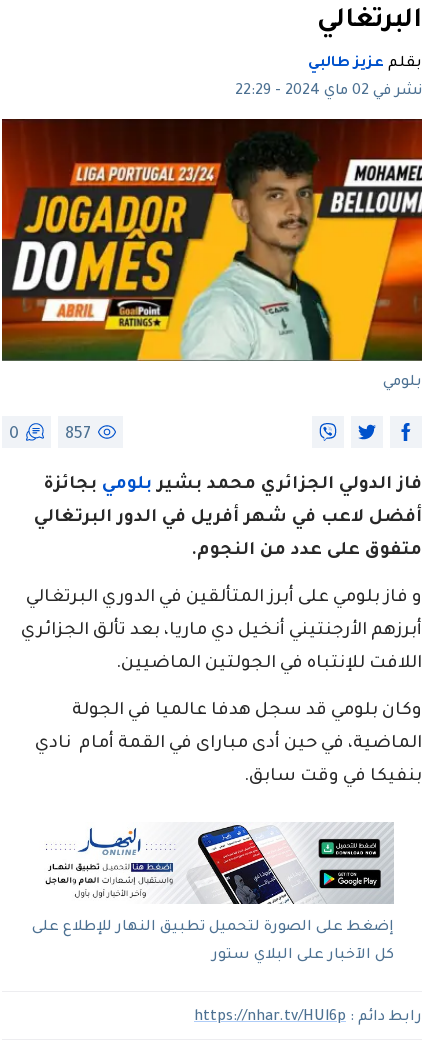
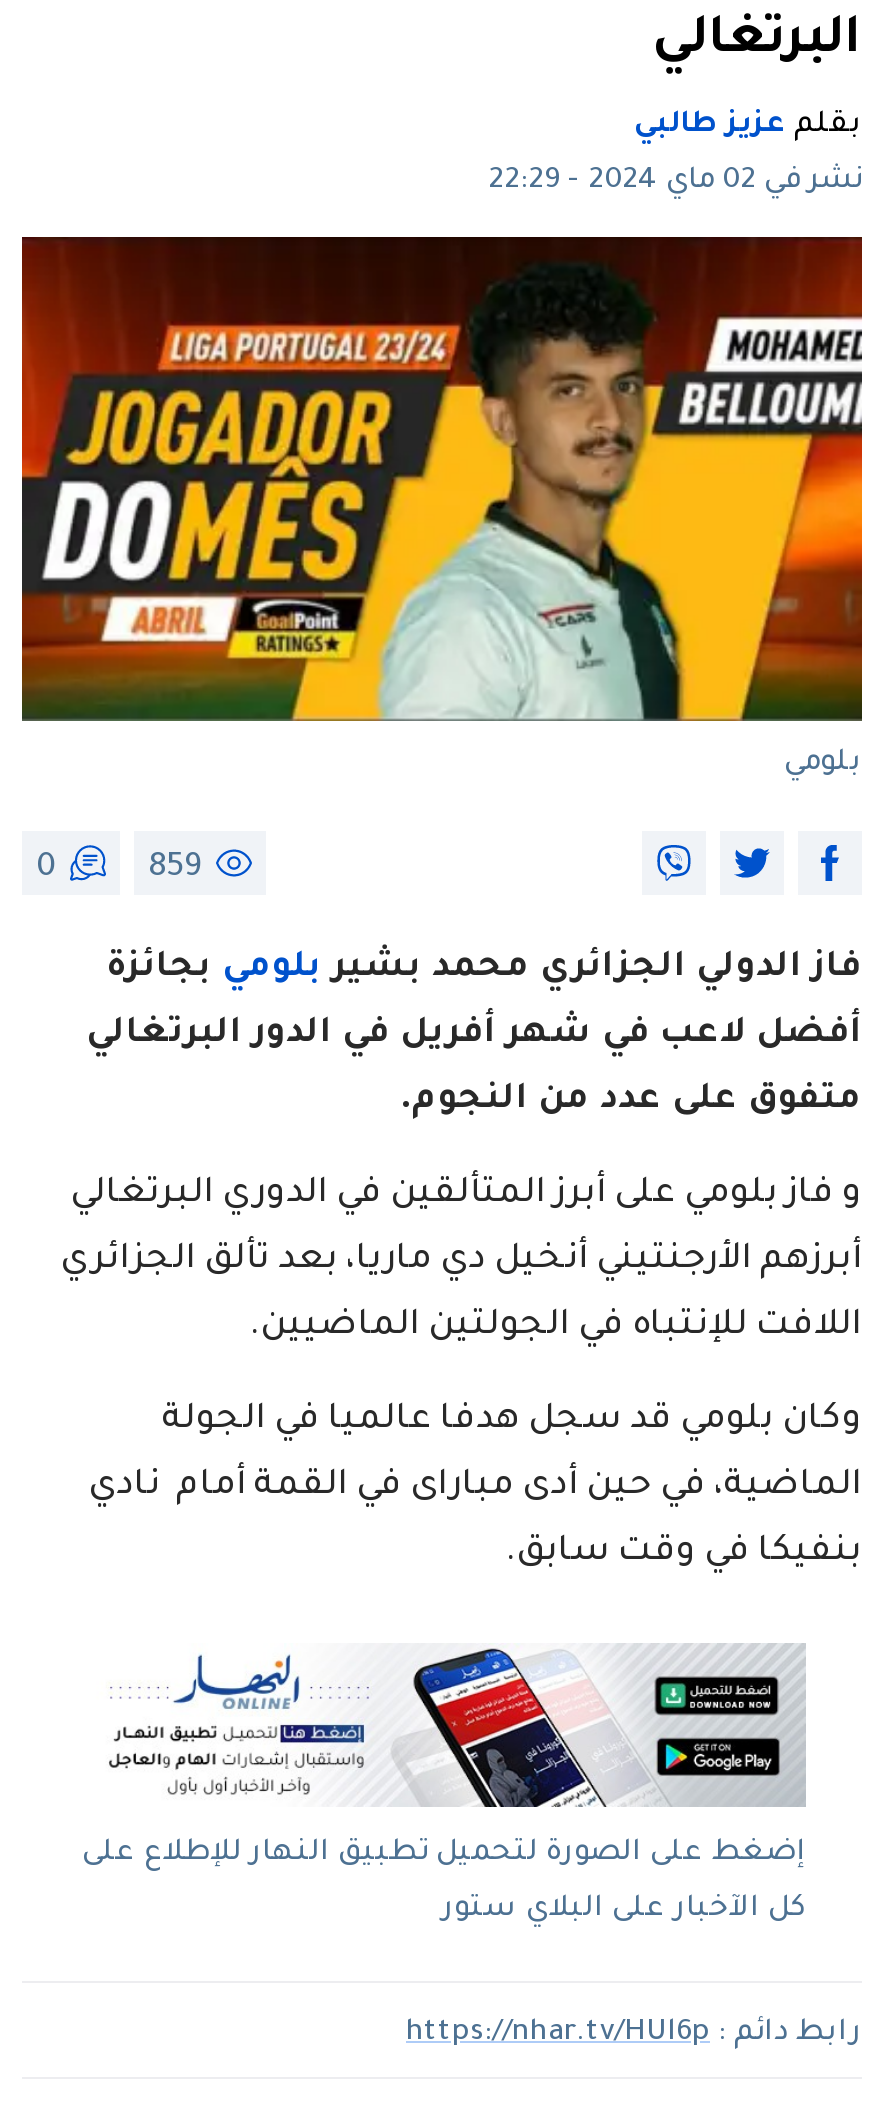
- 857
+ 859
